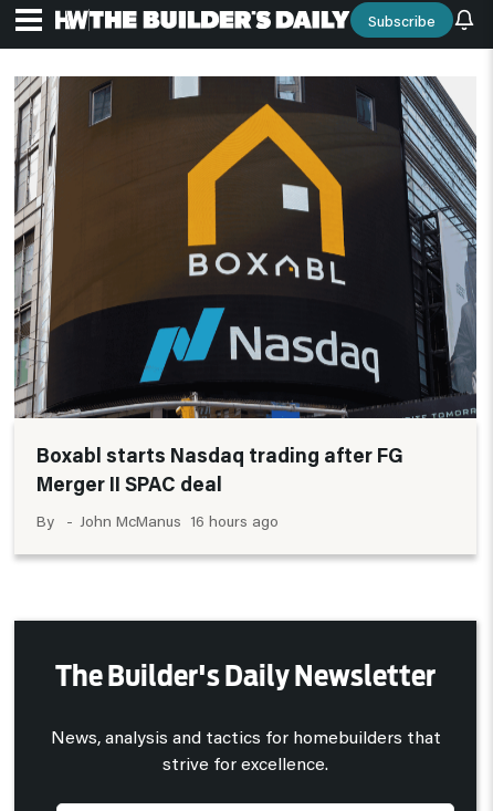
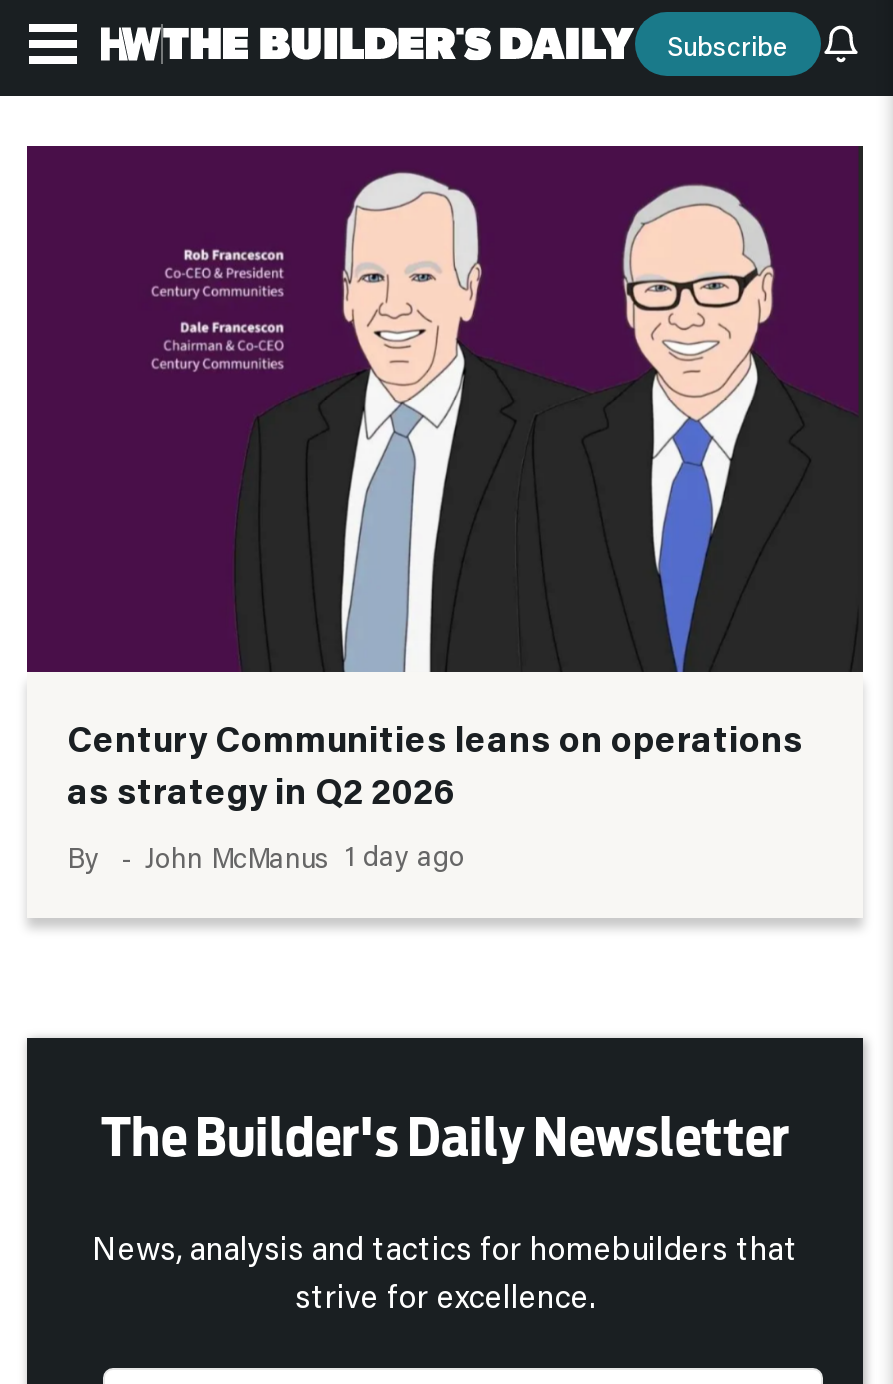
- [image]
- Boxabl starts Nasdaq trading after FG
- Merger II SPAC deal
+ [image]
+ Century Communities leans on operations
+ as strategy in Q2 2026

- John McManus 16 hours ago
+ John McManus 1 day ago
